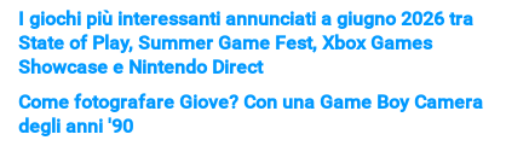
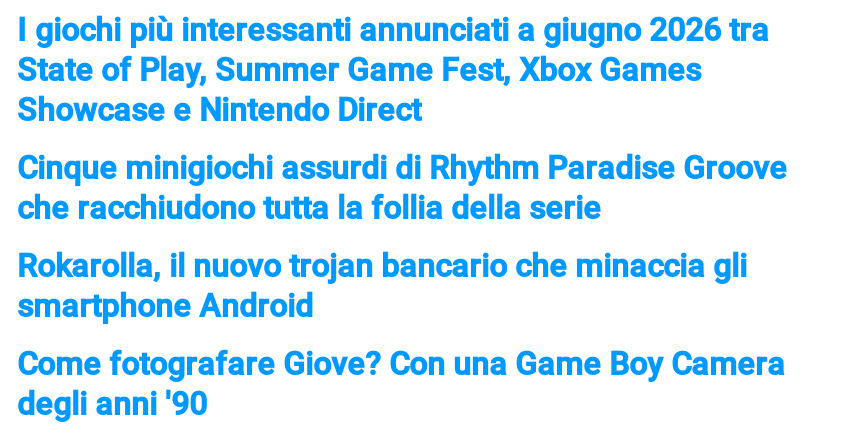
+ Cinque minigiochi assurdi di Rhythm Paradise Groove
+ che racchiudono tutta la follia della serie
+ Rokarolla, il nuovo trojan bancario che minaccia gli
+ smartphone Android
